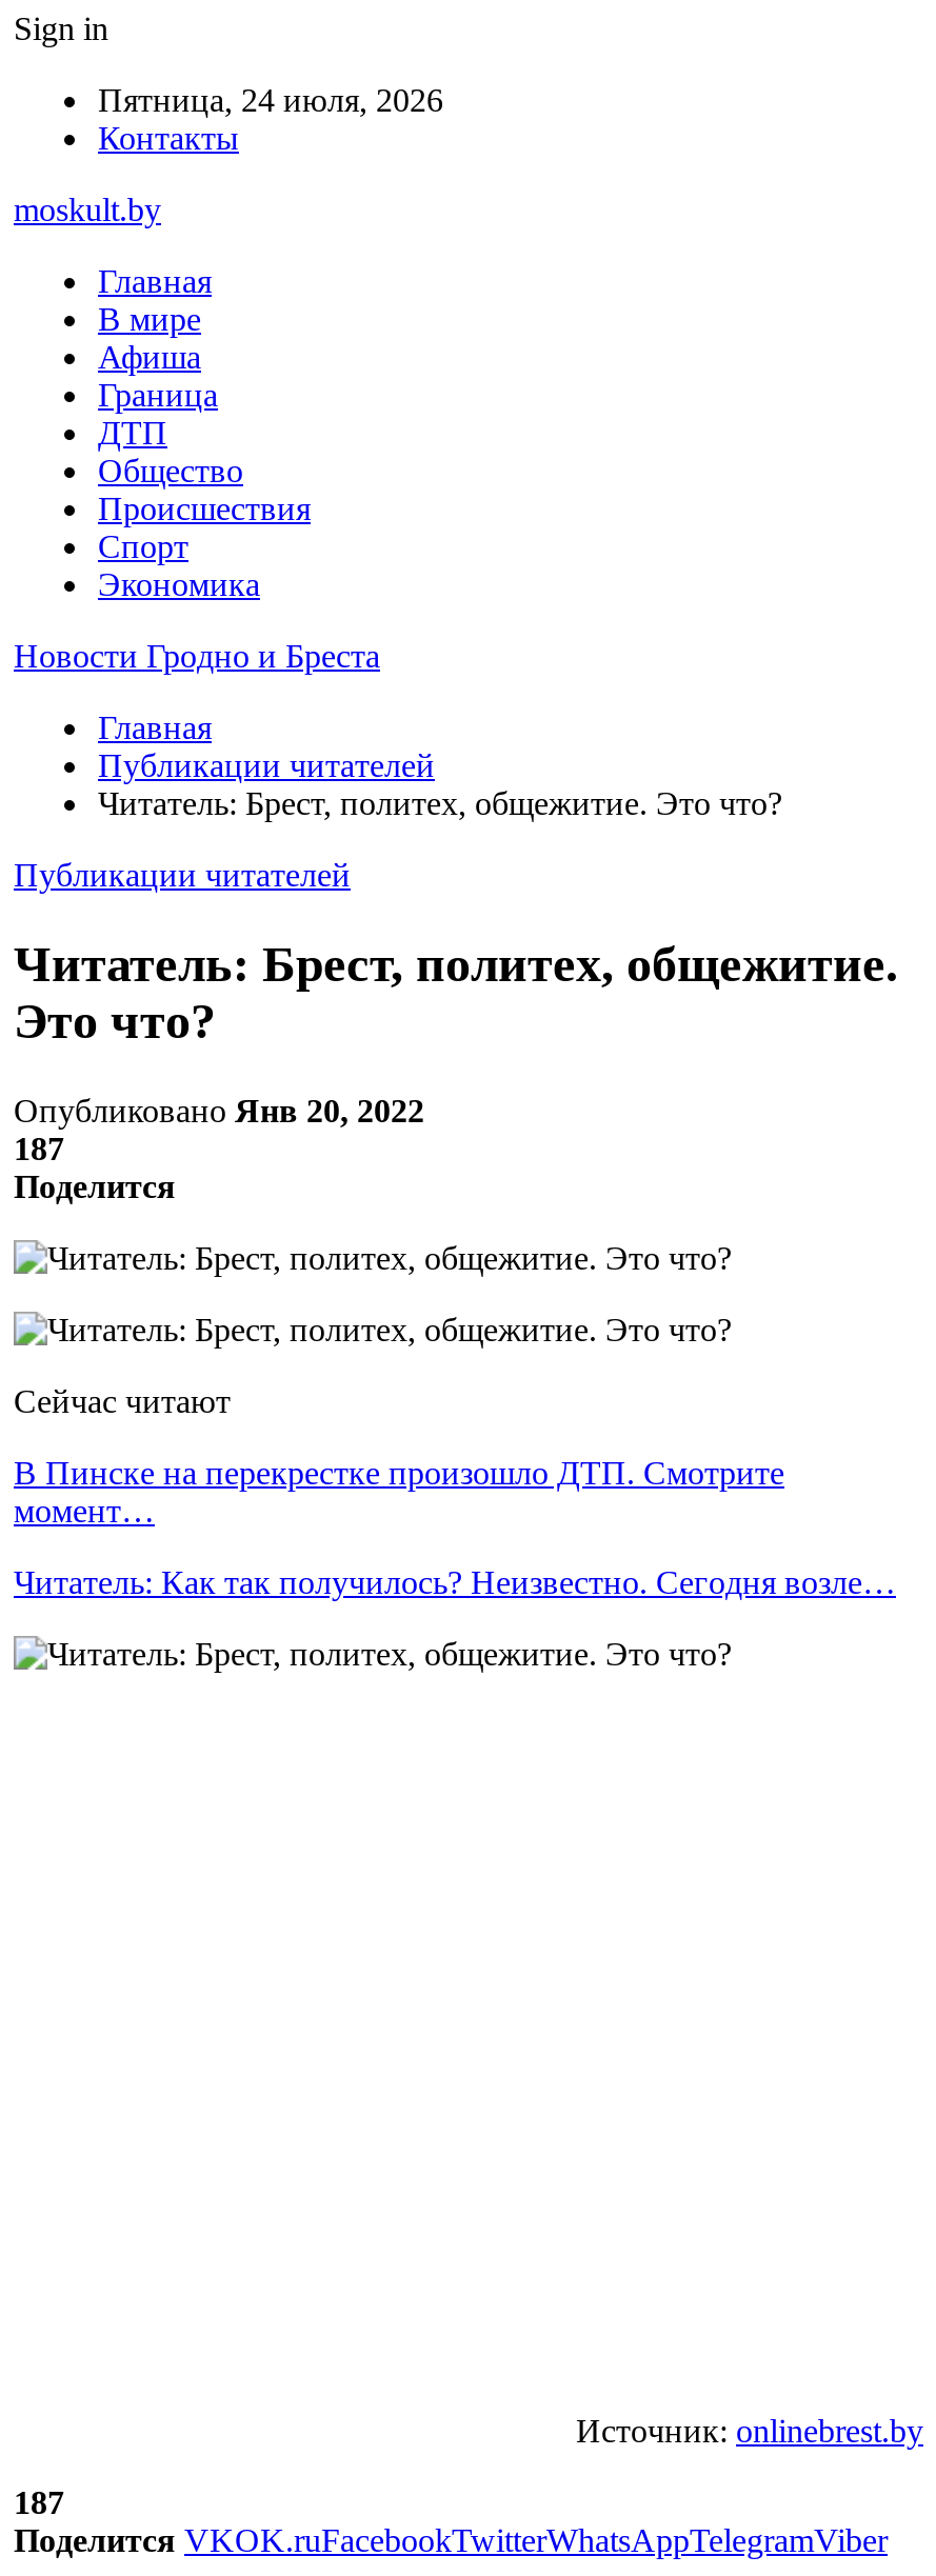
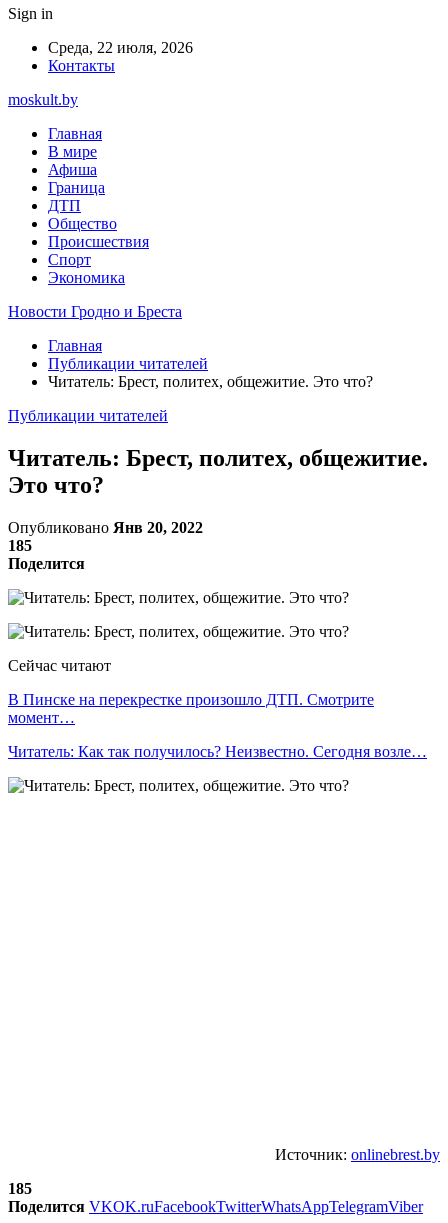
- Пятница, 24 июля, 2026
+ Среда, 22 июля, 2026

- 187
+ 185

- 187
+ 185
